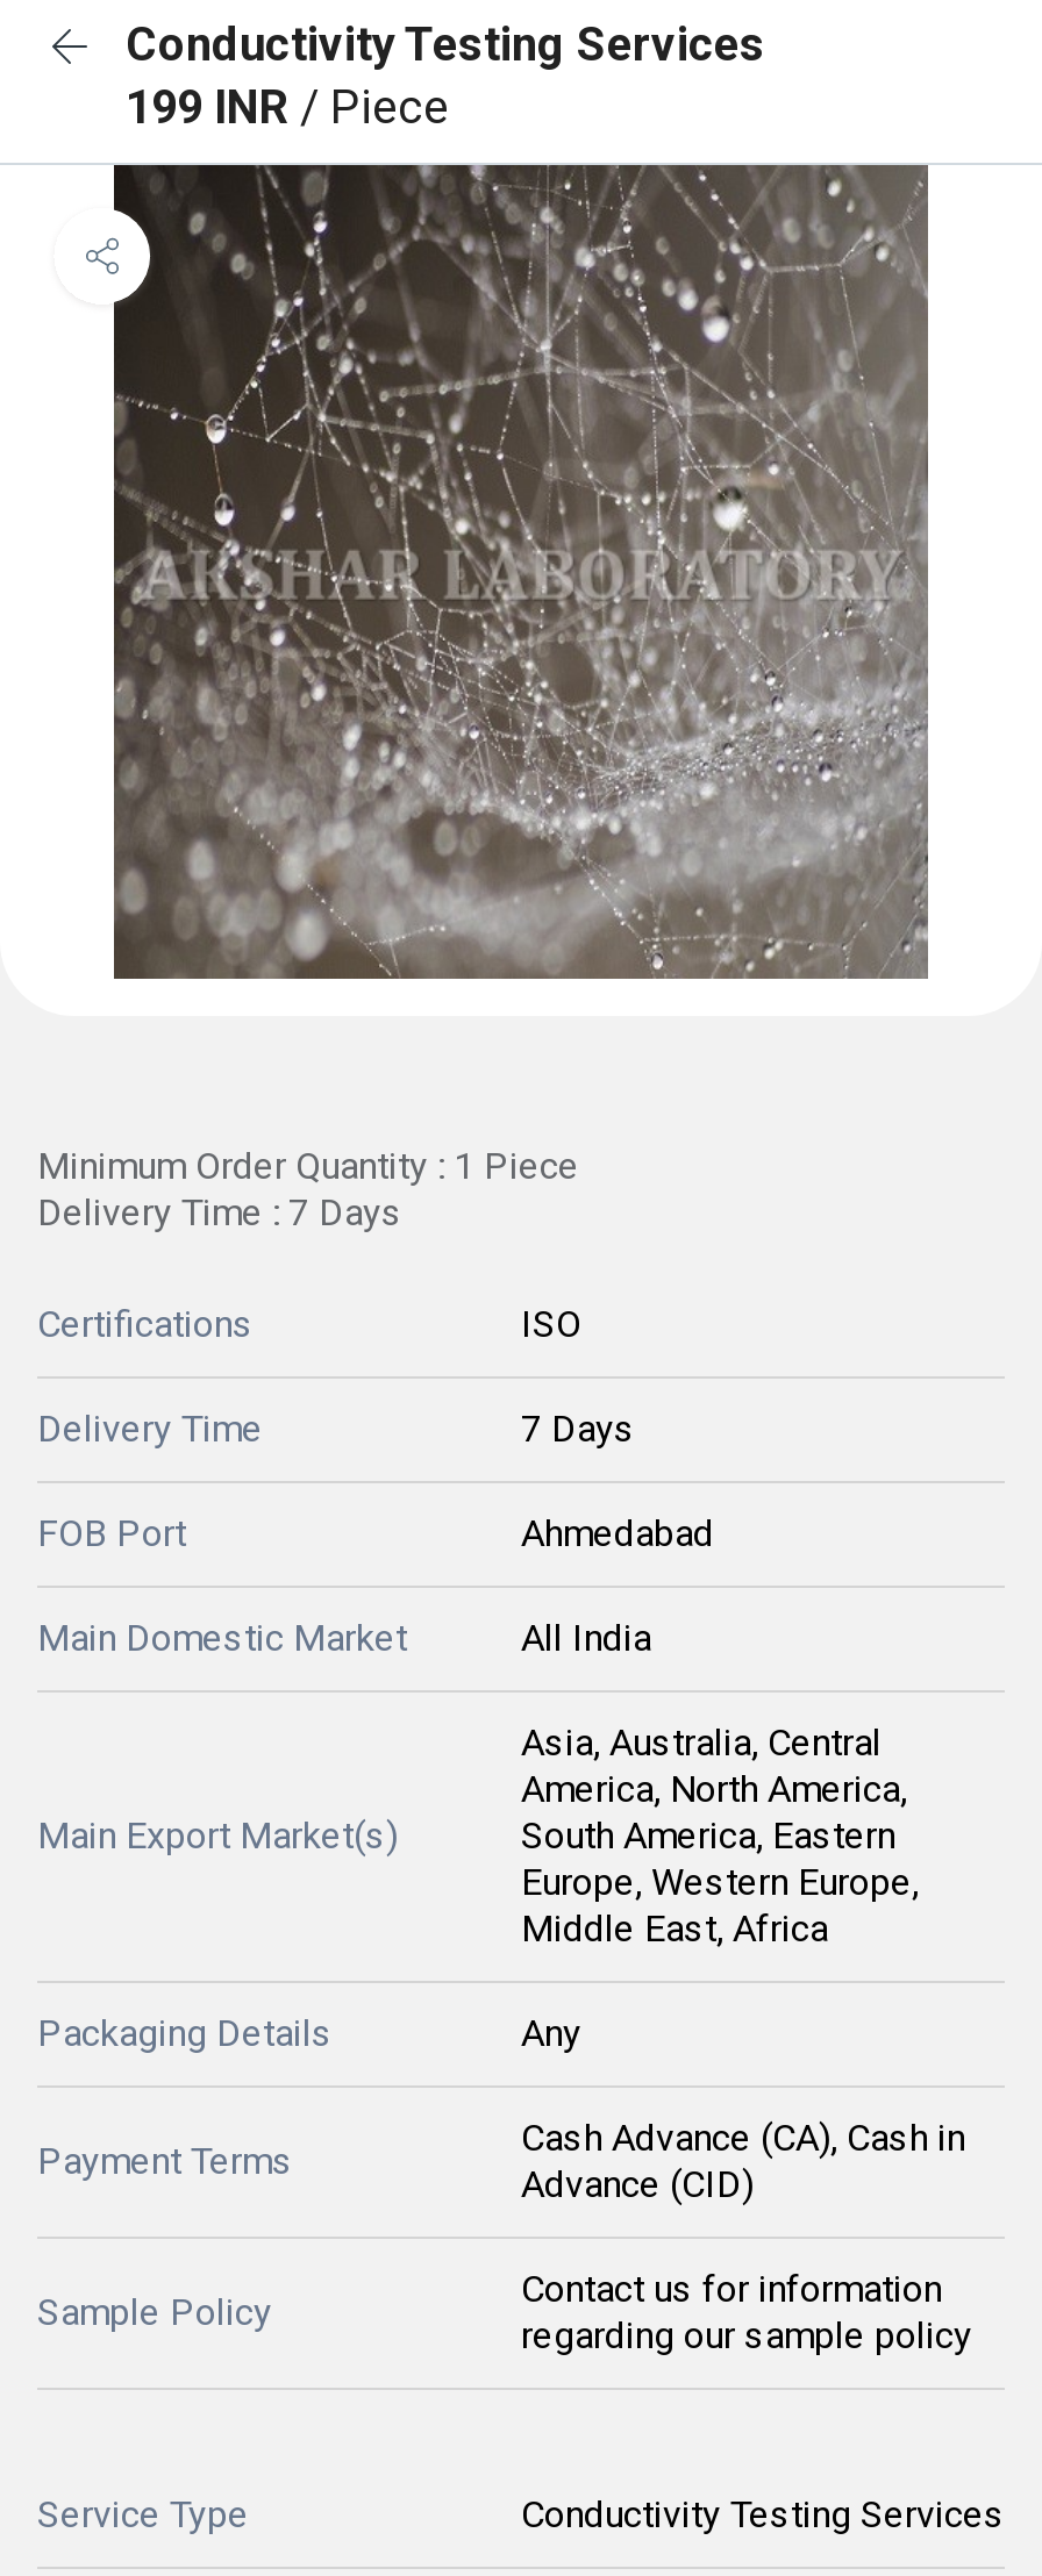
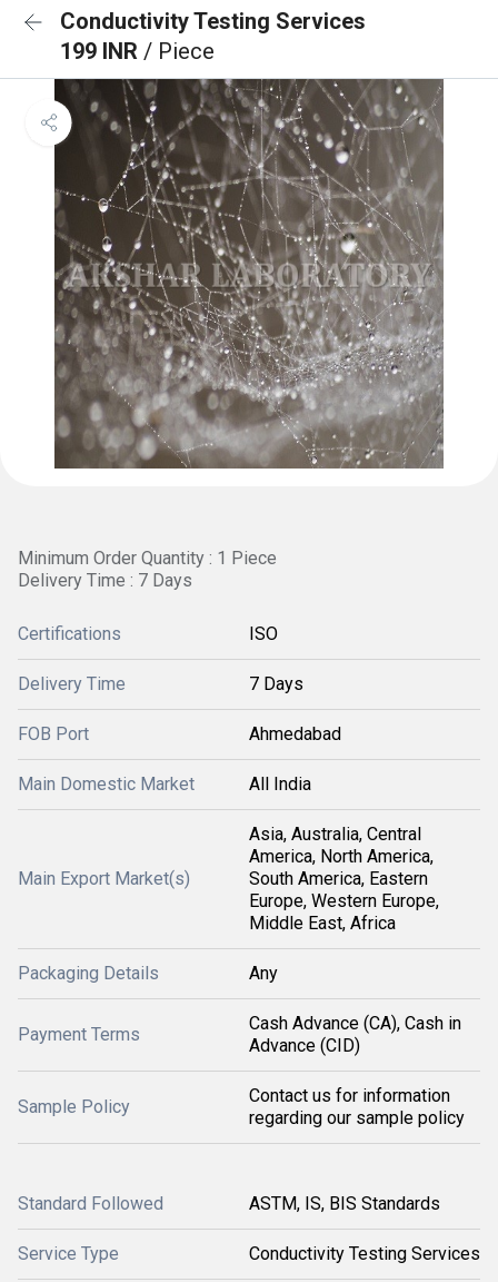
+ Standard Followed
+ ASTM, IS, BIS Standards
